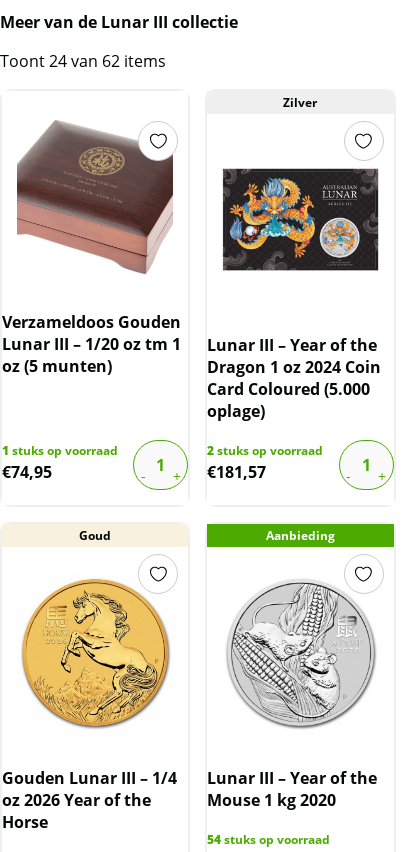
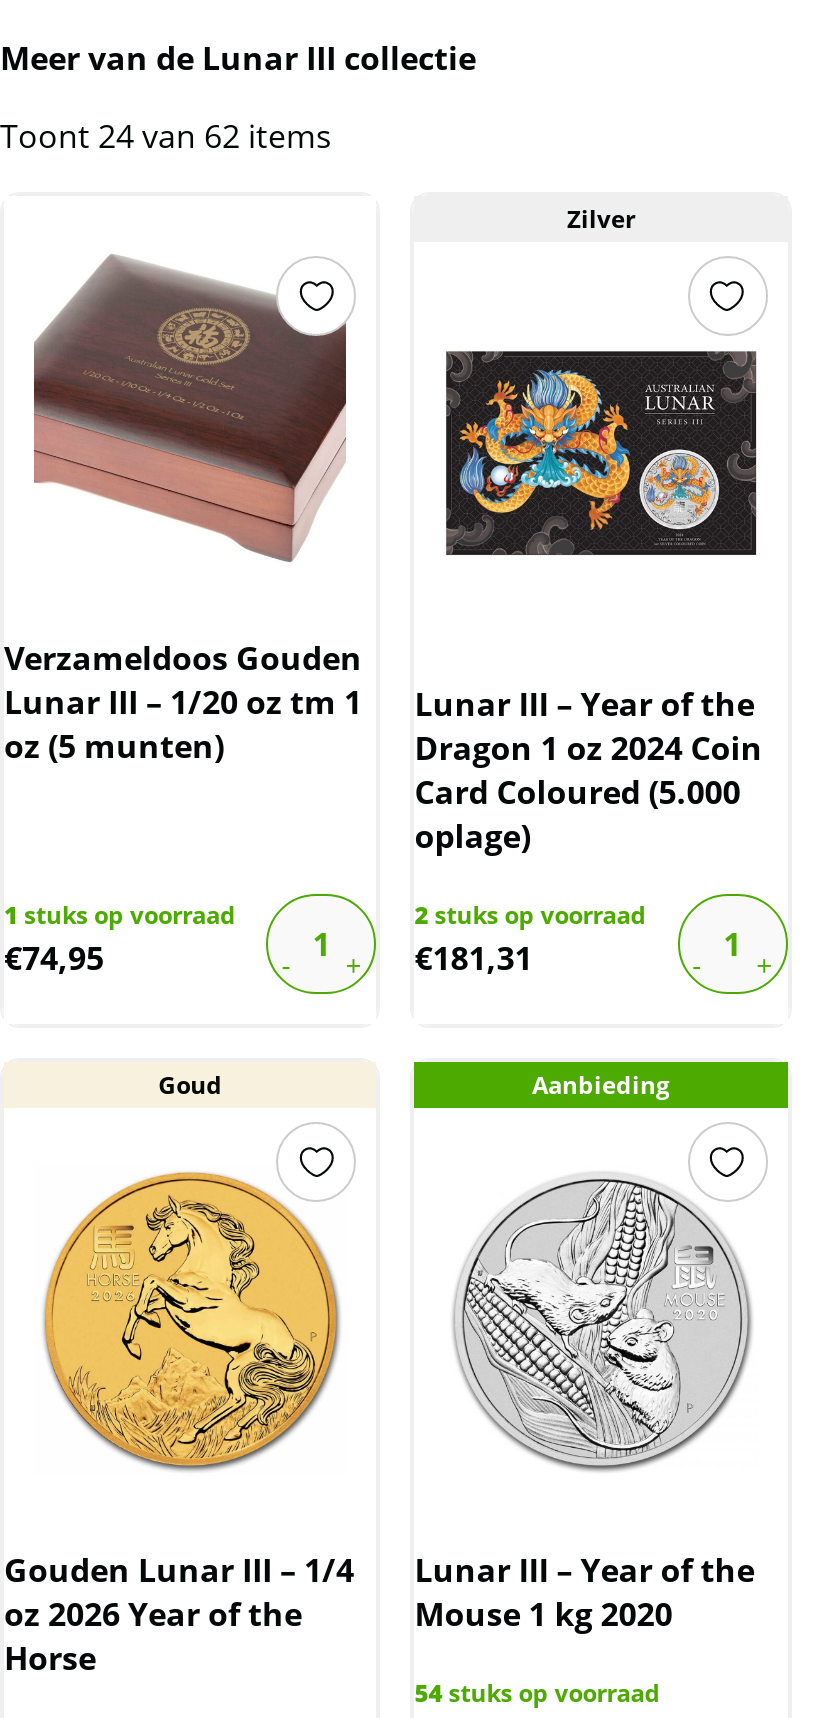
- €181,57
+ €181,31
